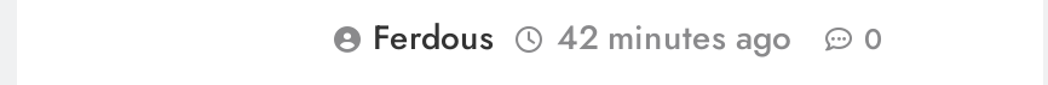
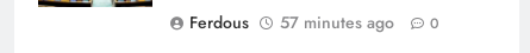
- Ferdous 42 minutes ago 0
+ Ferdous 57 minutes ago 0
